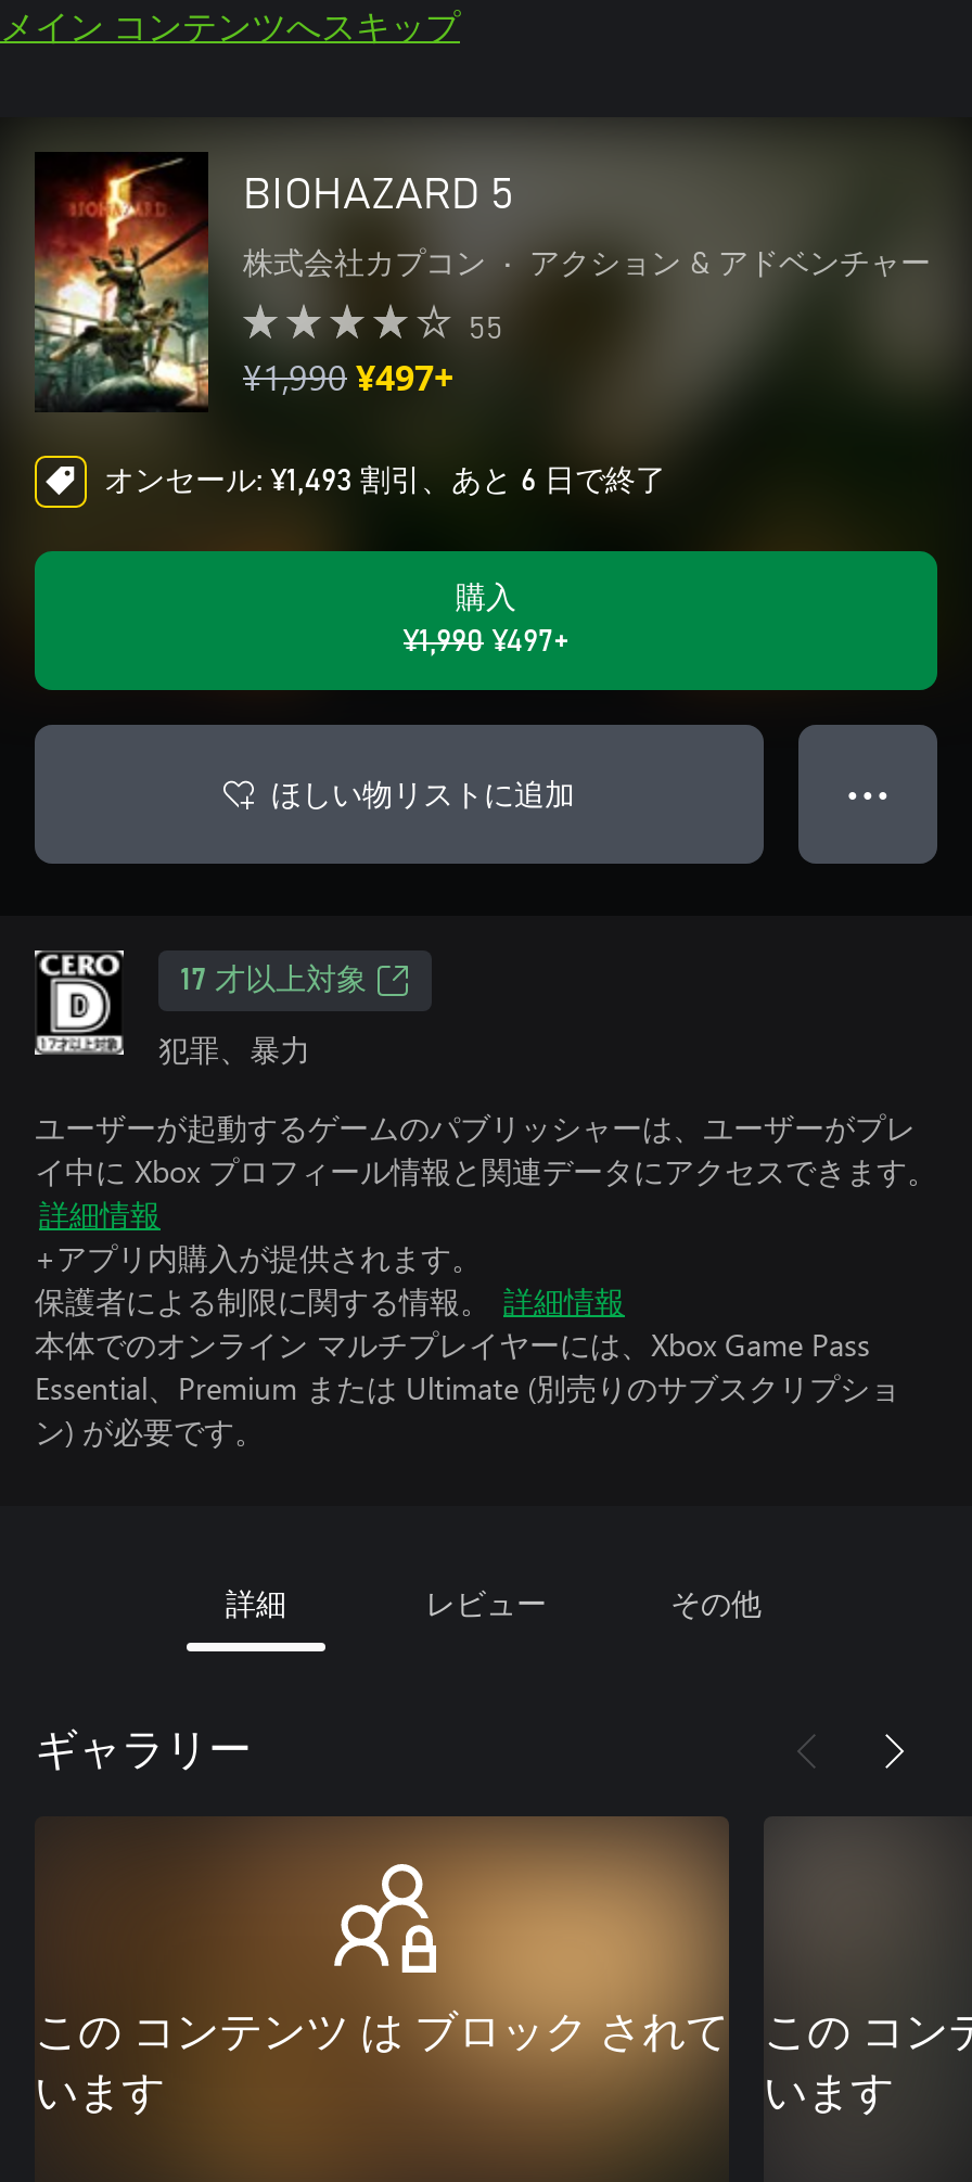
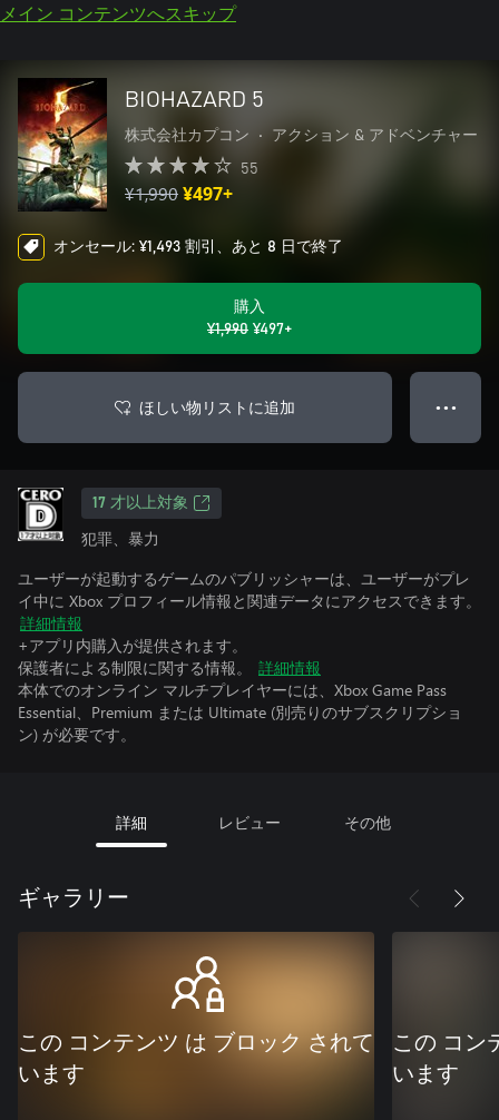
- オンセール: ¥1,493 割引、あと 6 日で終了
+ オンセール: ¥1,493 割引、あと 8 日で終了
